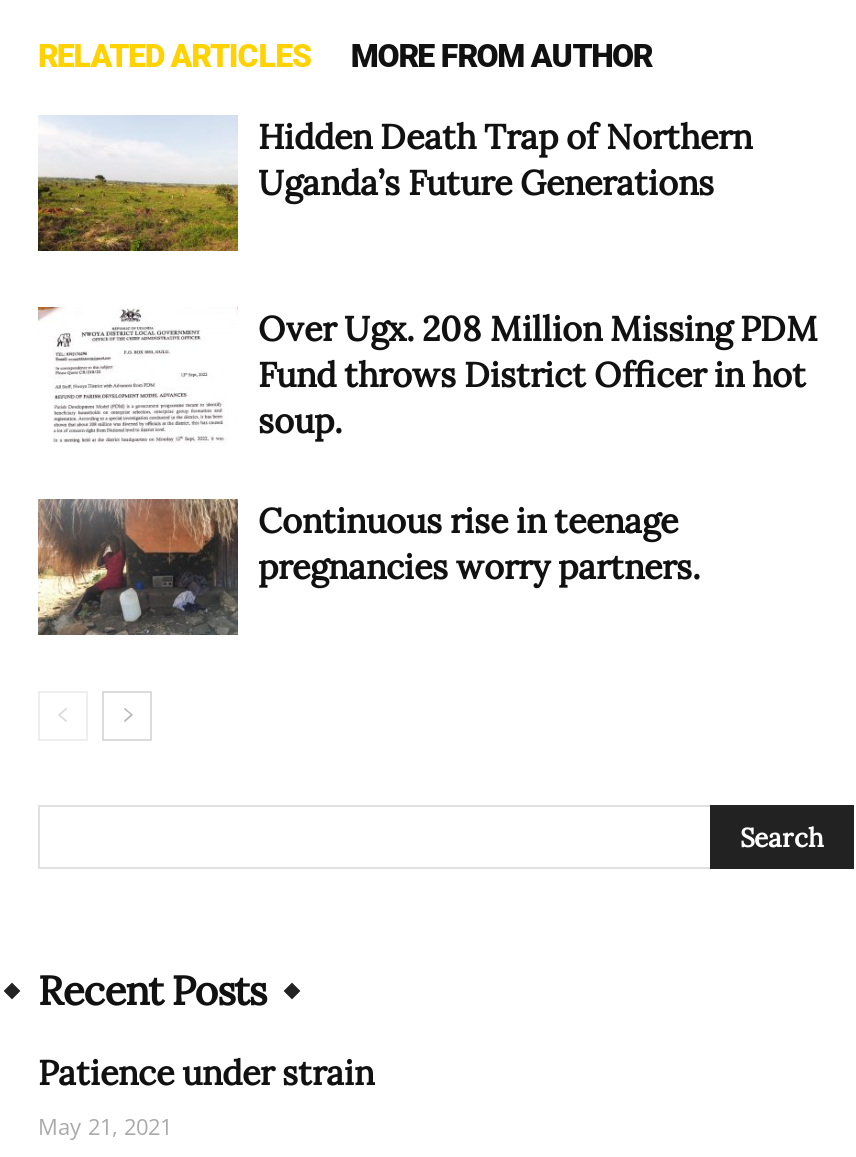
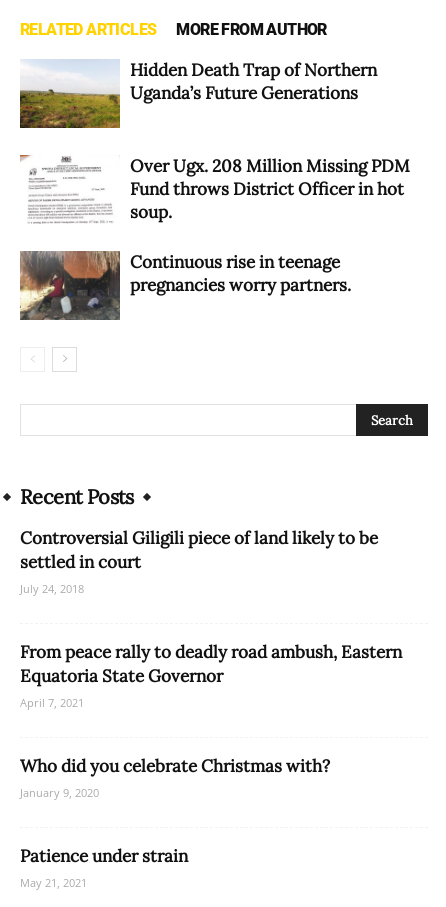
+ Controversial Giligili piece of land likely to be
+ settled in court
+ July 24, 2018
+ From peace rally to deadly road ambush, Eastern
+ Equatoria State Governor
+ April 7, 2021
+ Who did you celebrate Christmas with?
+ January 9, 2020
